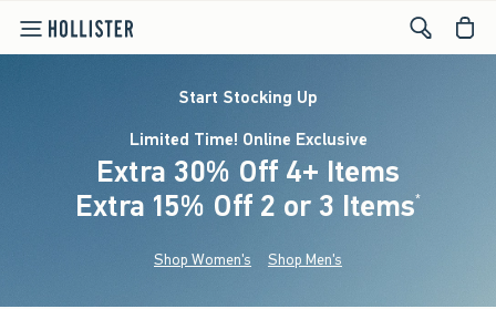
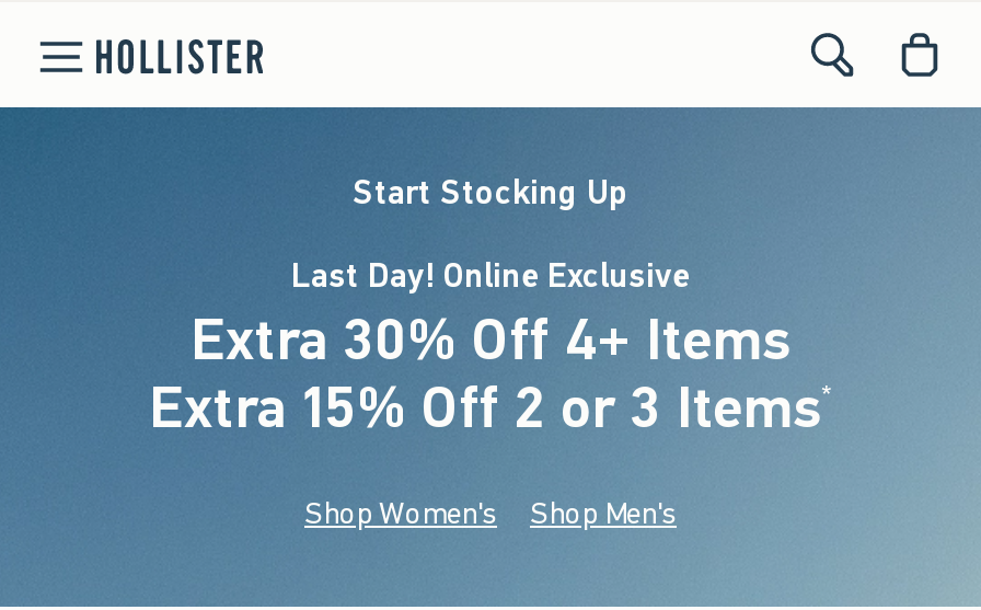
- Limited Time! Online Exclusive
+ Last Day! Online Exclusive
